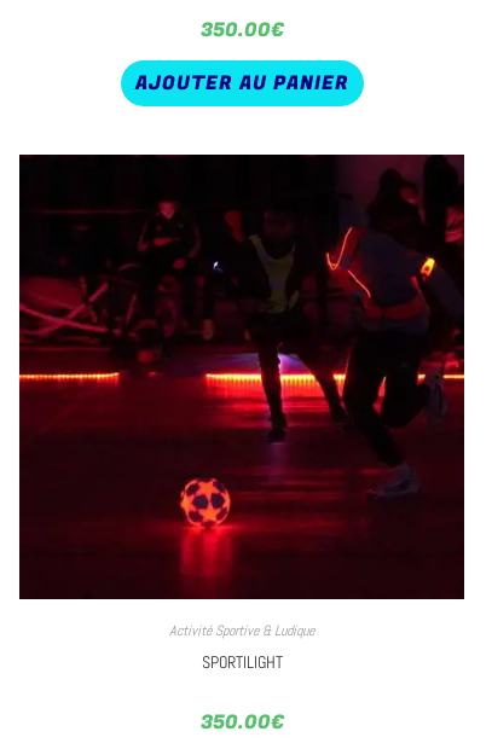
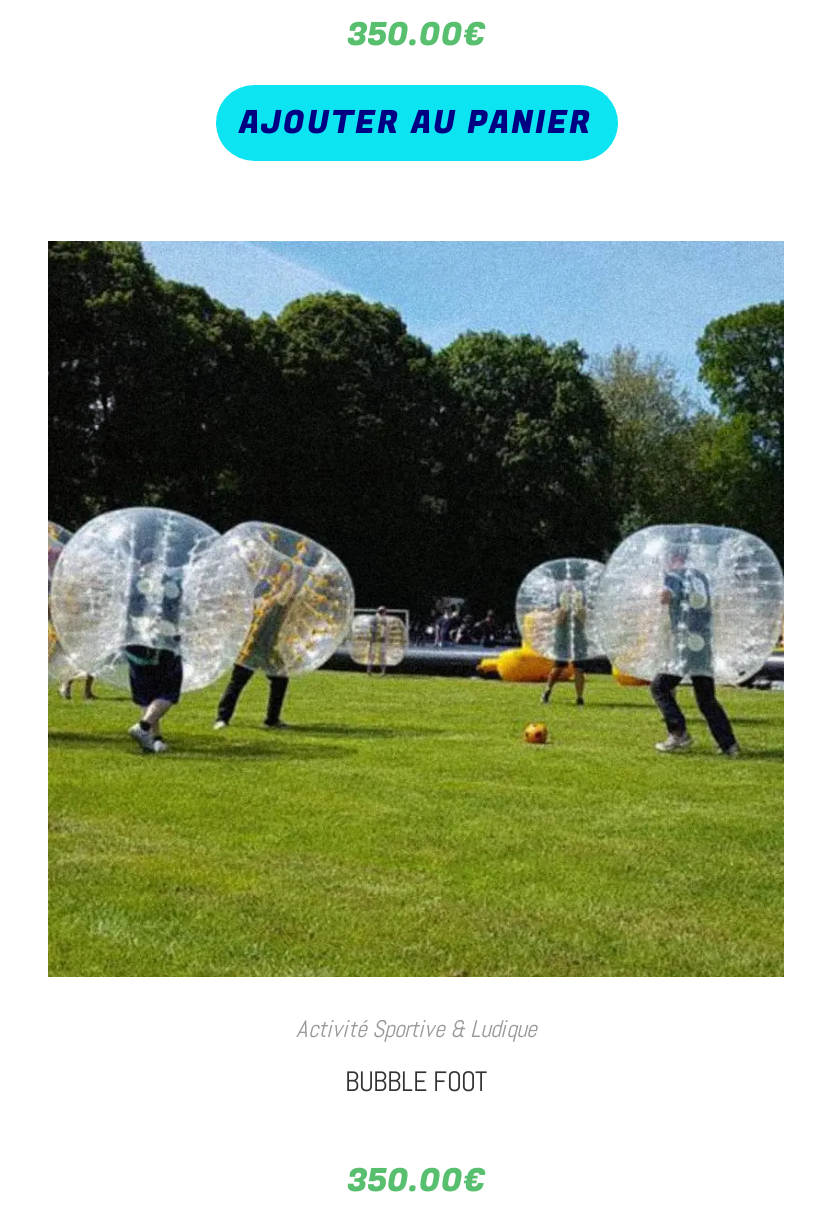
- [image]
+ [image]

- SPORTILIGHT
+ BUBBLE FOOT
